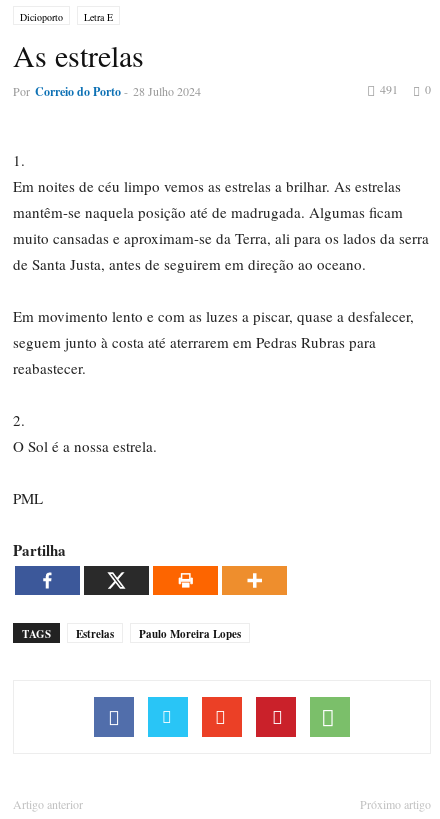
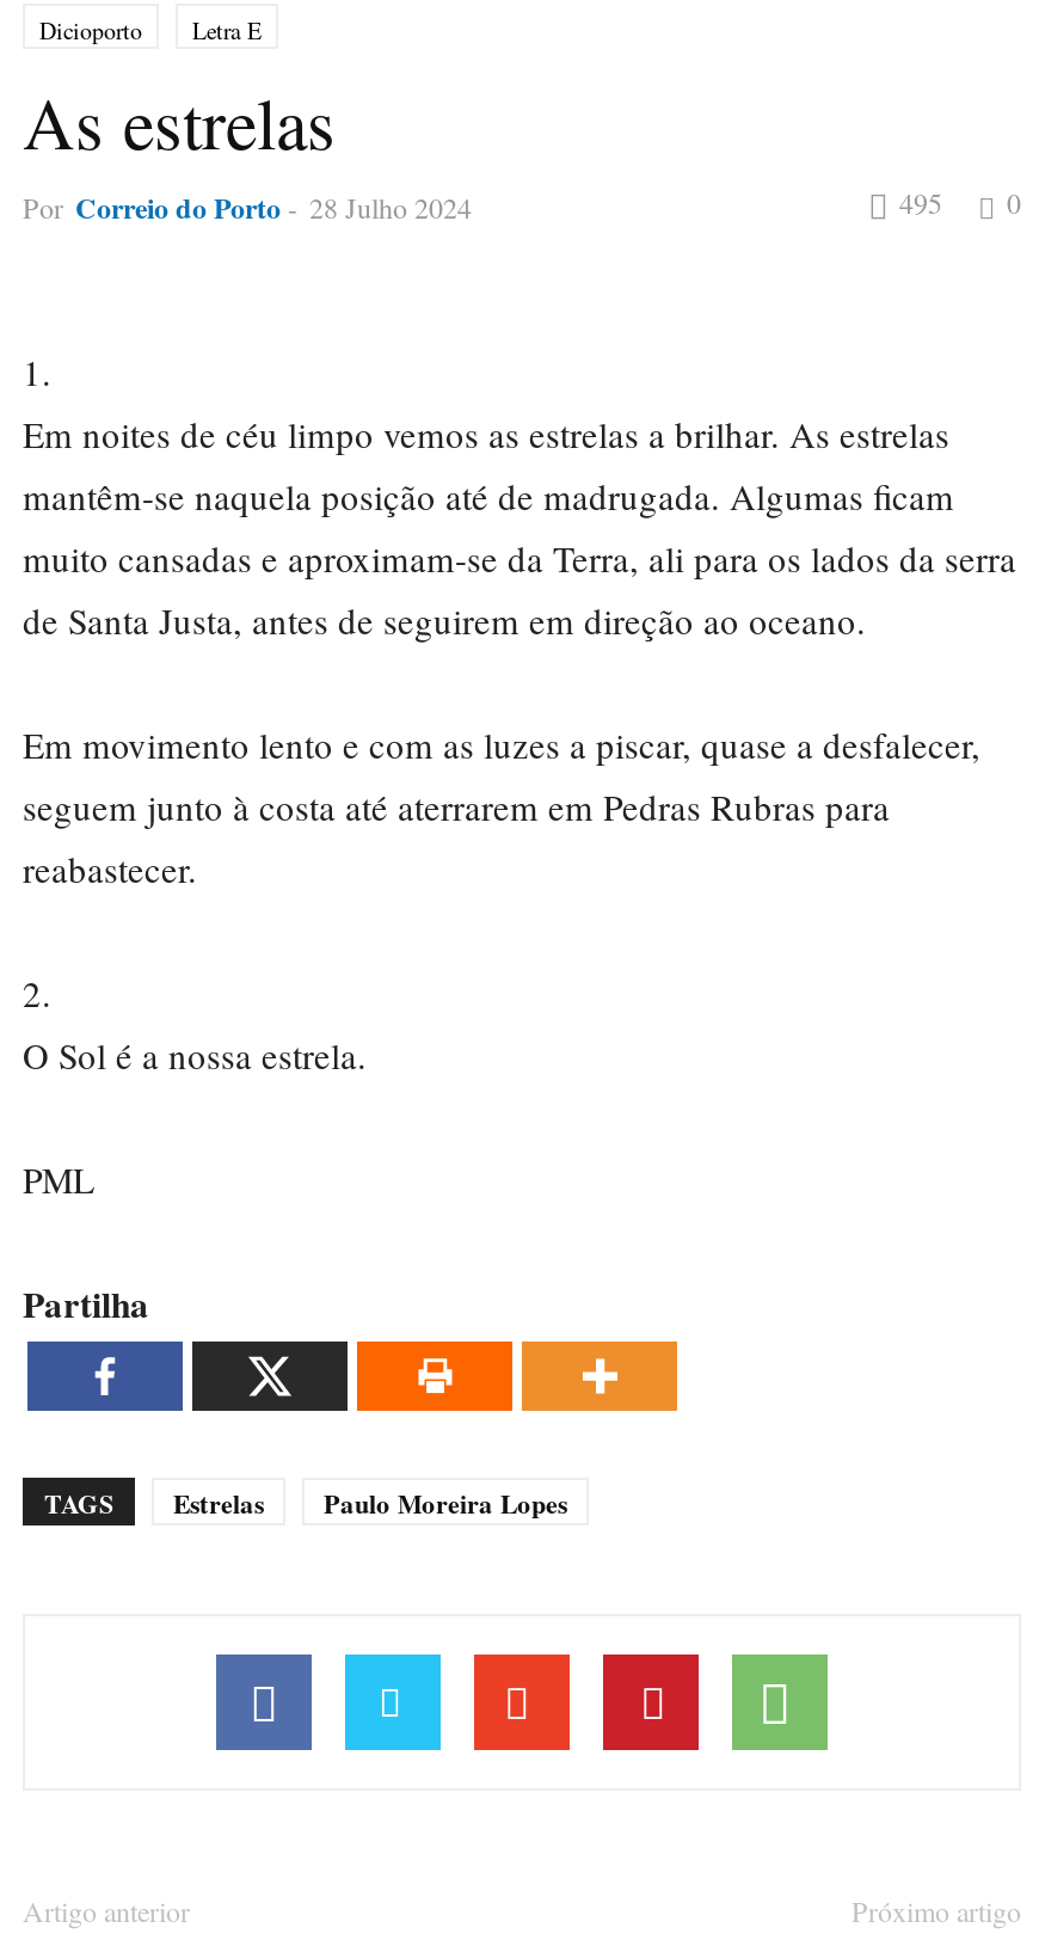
- 491 0
+ 495 0
